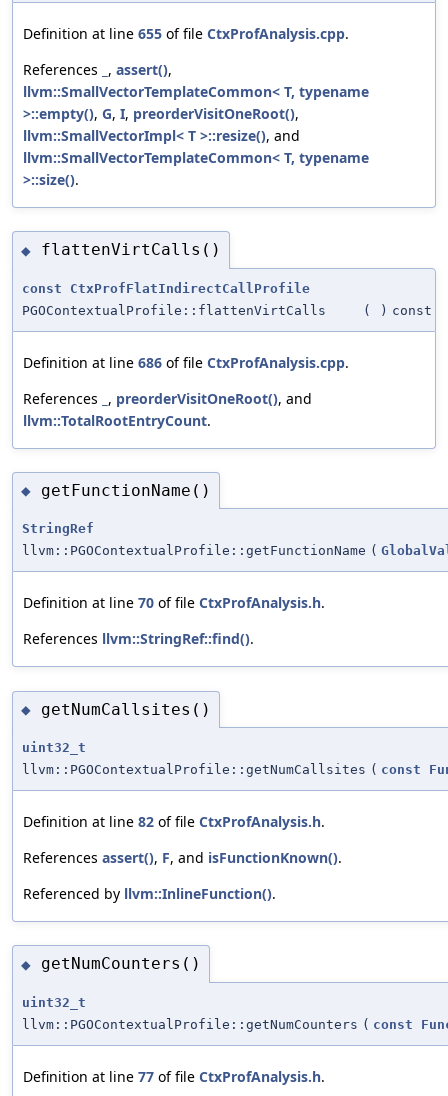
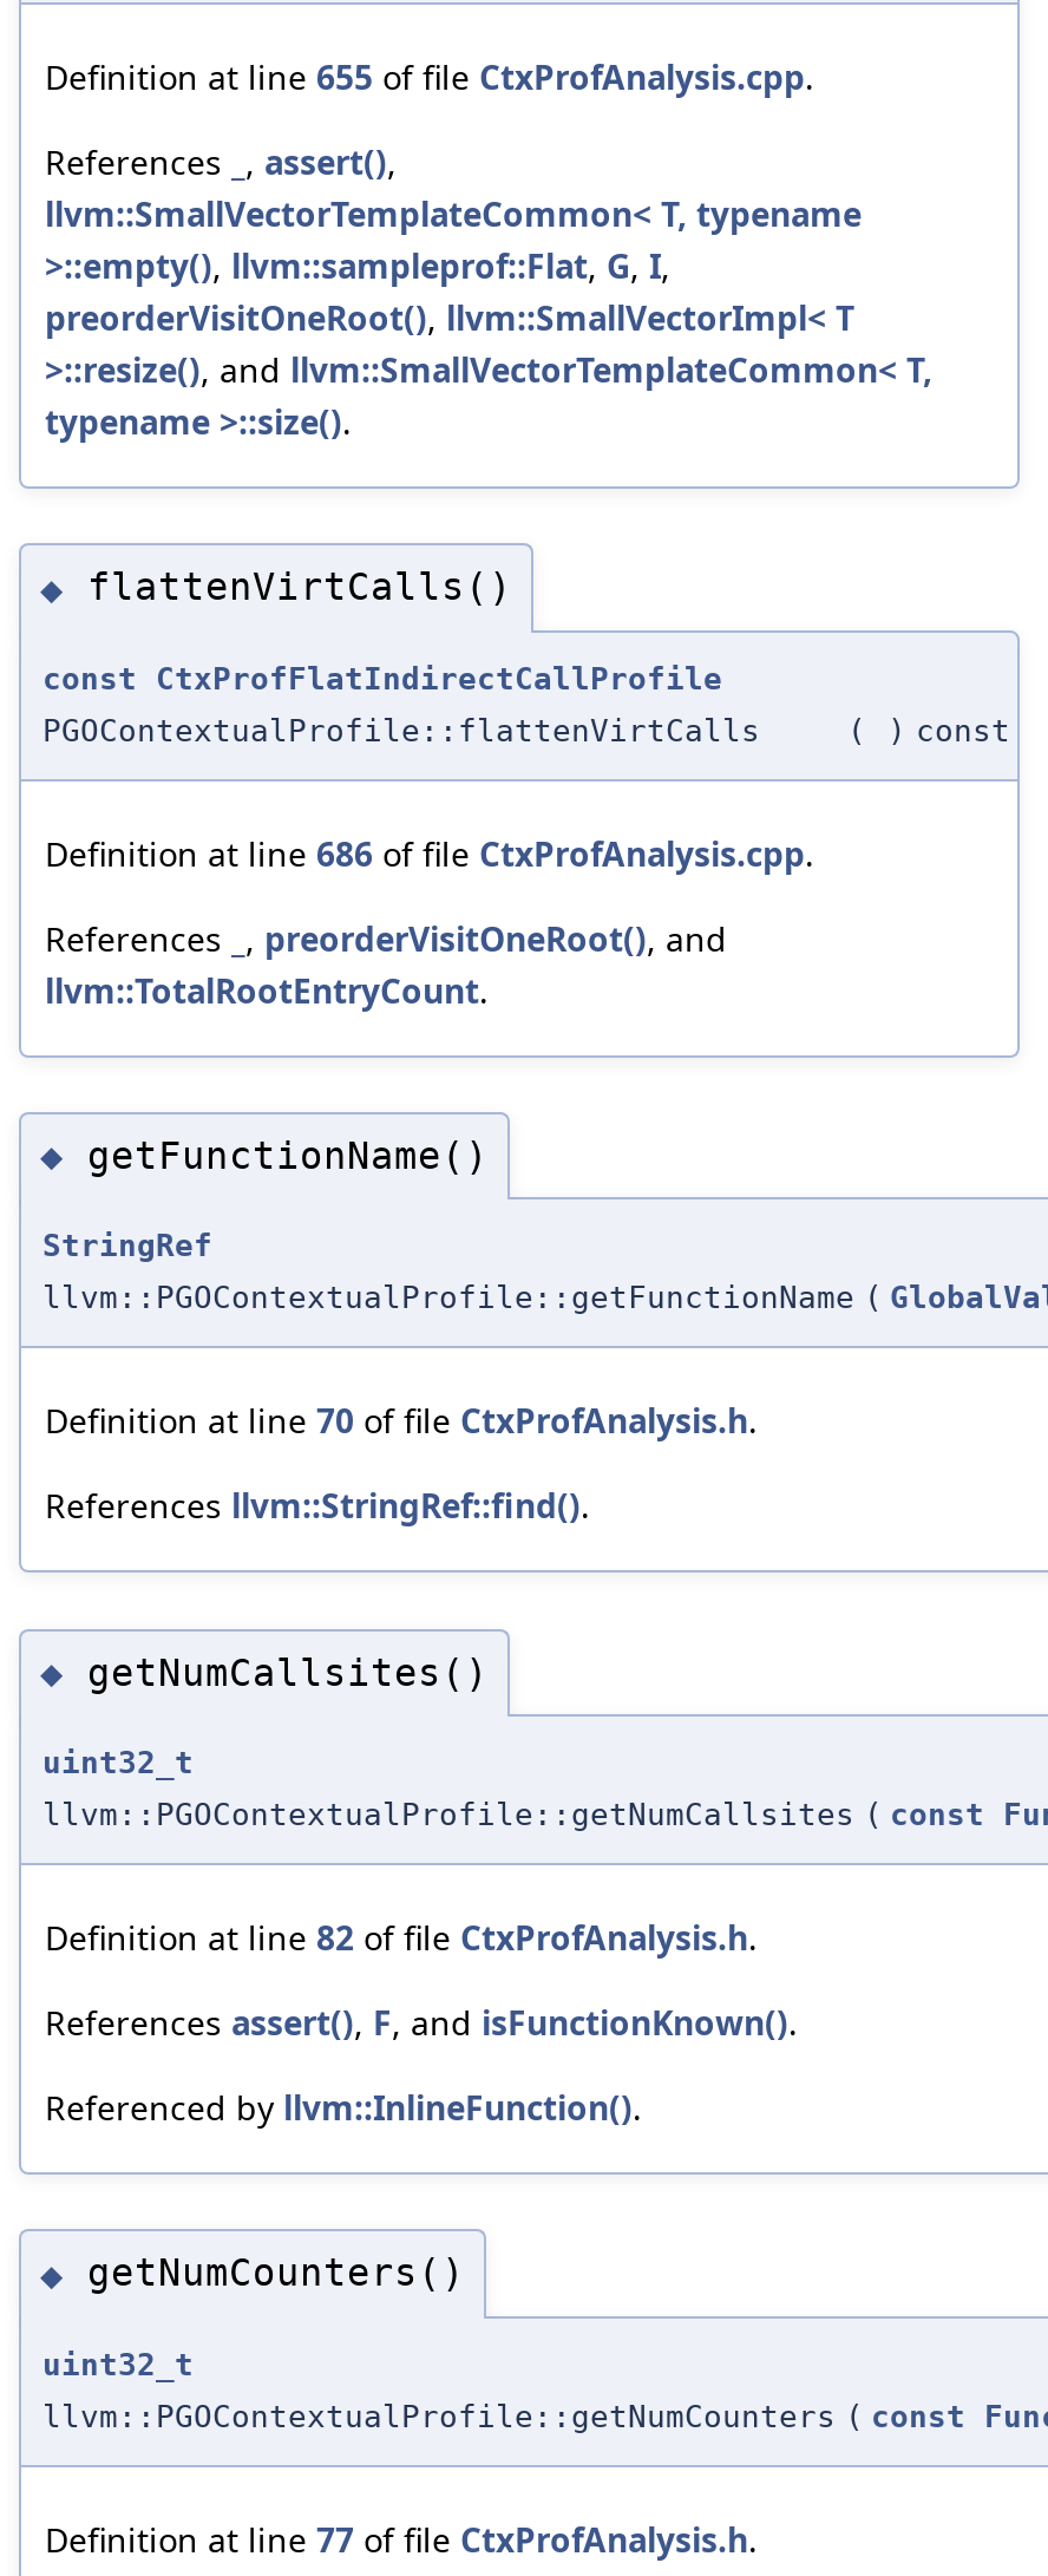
- >::empty(), G, I, preorderVisitOneRoot(),
- llvm::SmallVectorImpl< T >::resize(), and
- llvm::SmallVectorTemplateCommon< T, typename
- >::size().
+ >::empty(), llvm::sampleprof::Flat, G, I,
+ preorderVisitOneRoot(), llvm::SmallVectorImpl< T
+ >::resize(), and llvm::SmallVectorTemplateCommon< T,
+ typename >::size().
